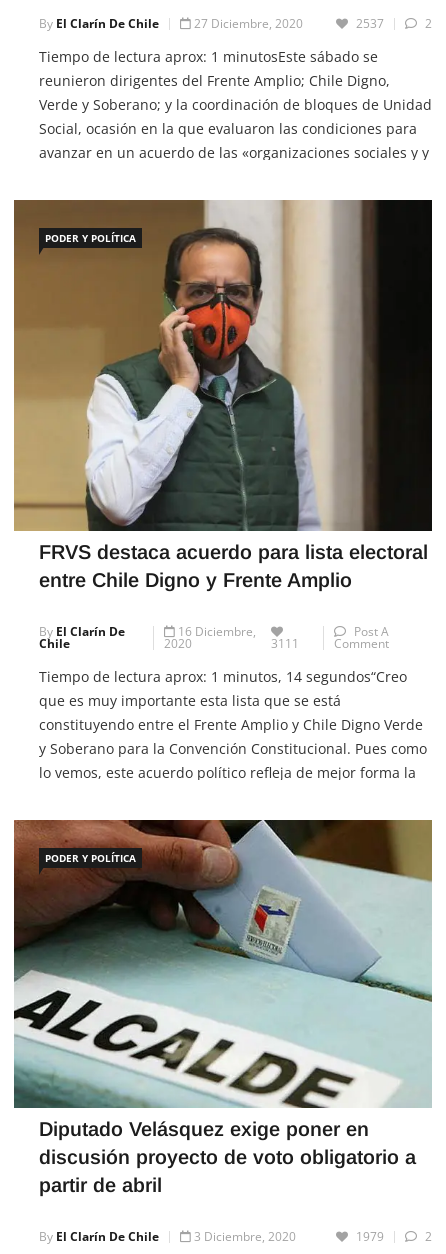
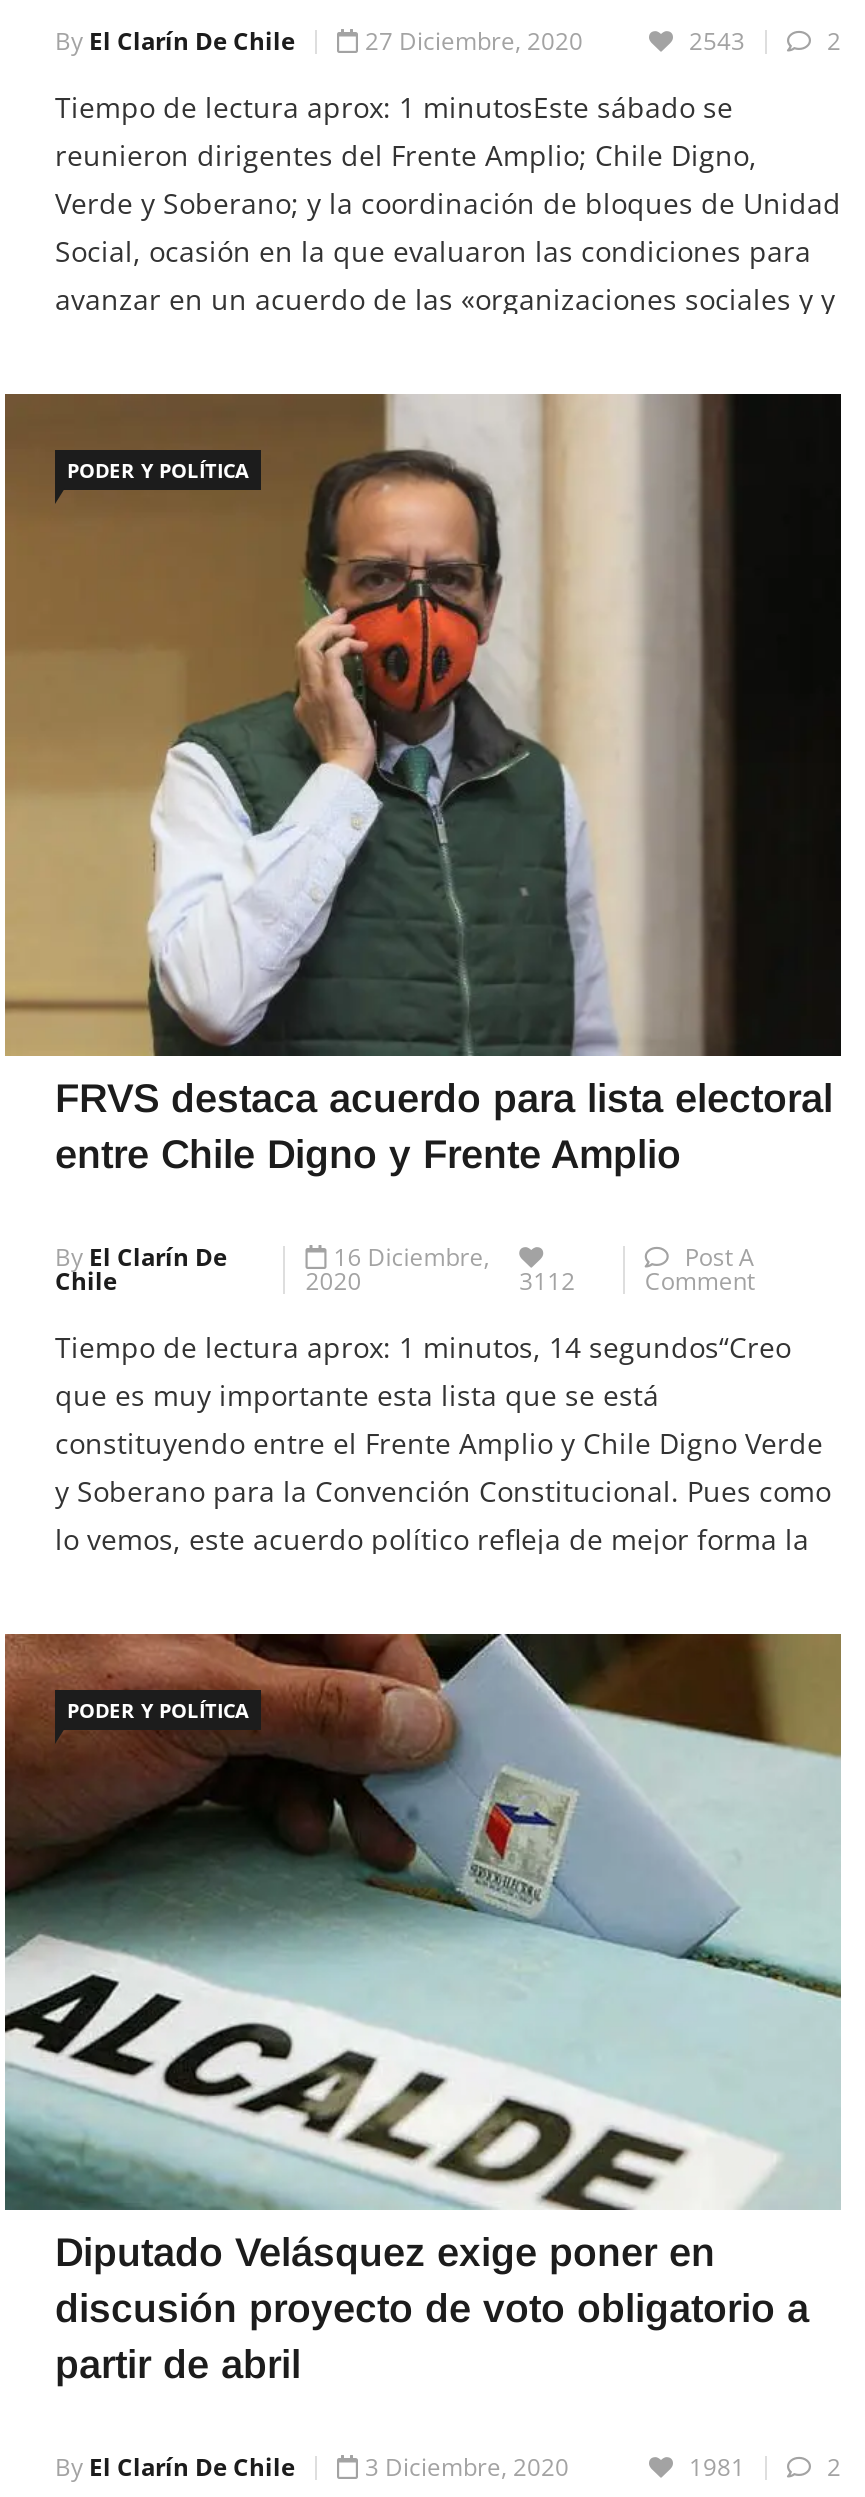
- 2537
+ 2543

- 3111
+ 3112

- 1979
+ 1981
